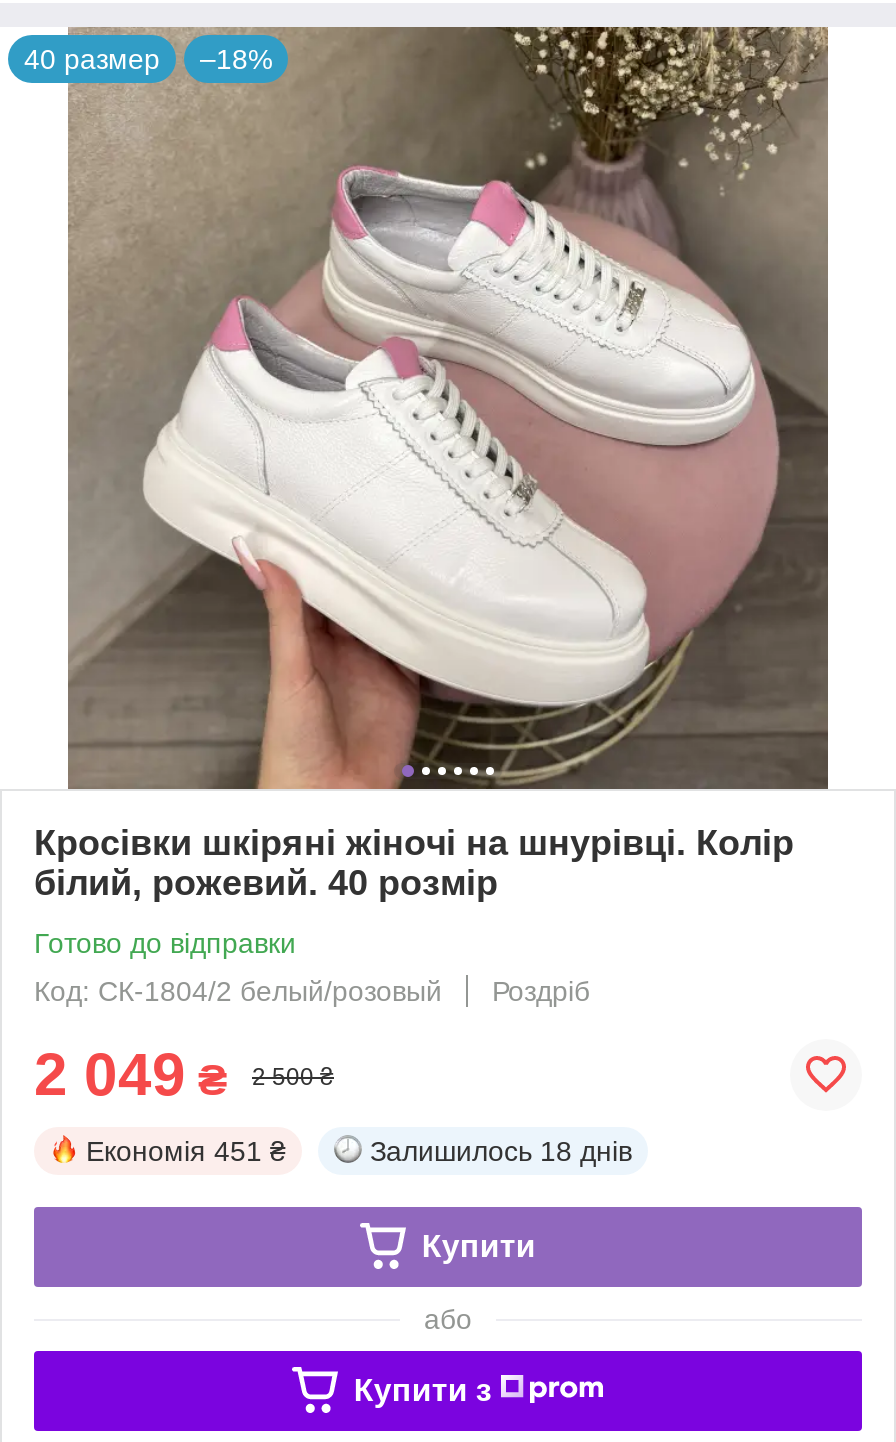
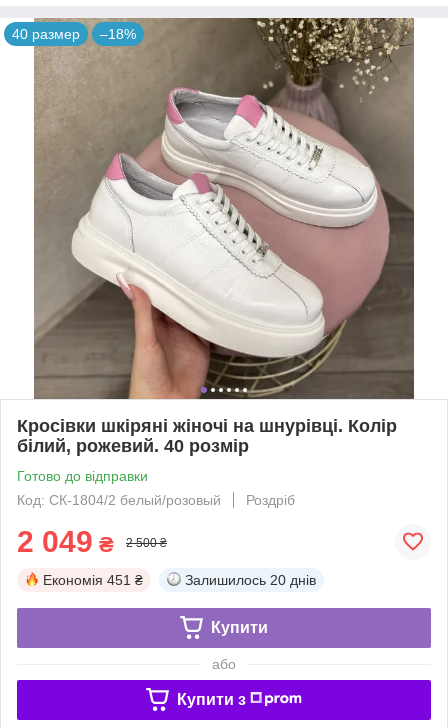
- Залишилось 18 днів
+ Залишилось 20 днів
